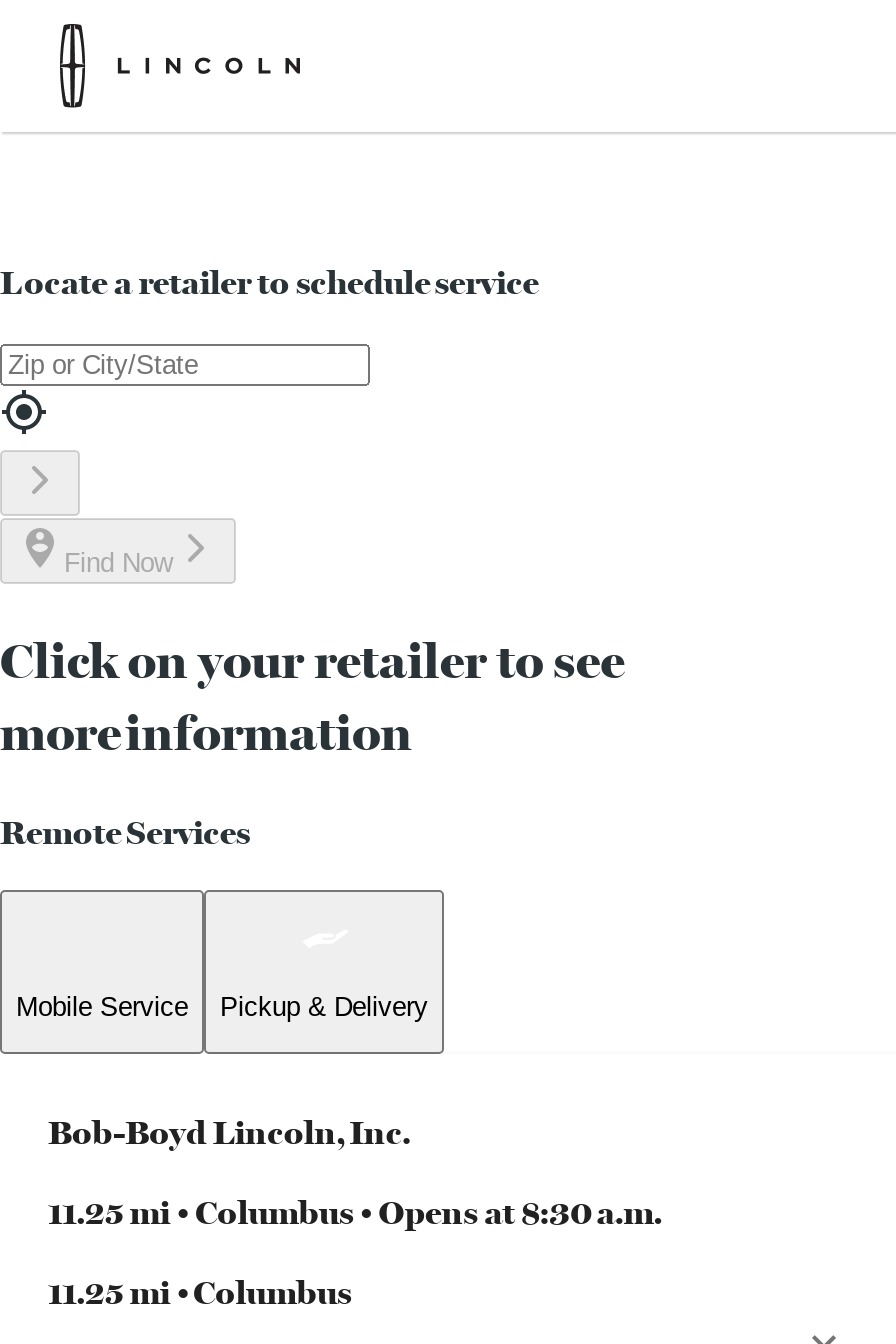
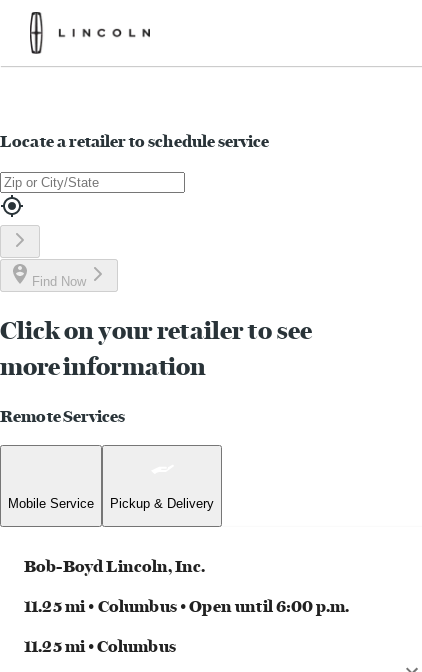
- 11.25 mi • Columbus • Opens at 8:30 a.m.
+ 11.25 mi • Columbus • Open until 6:00 p.m.
